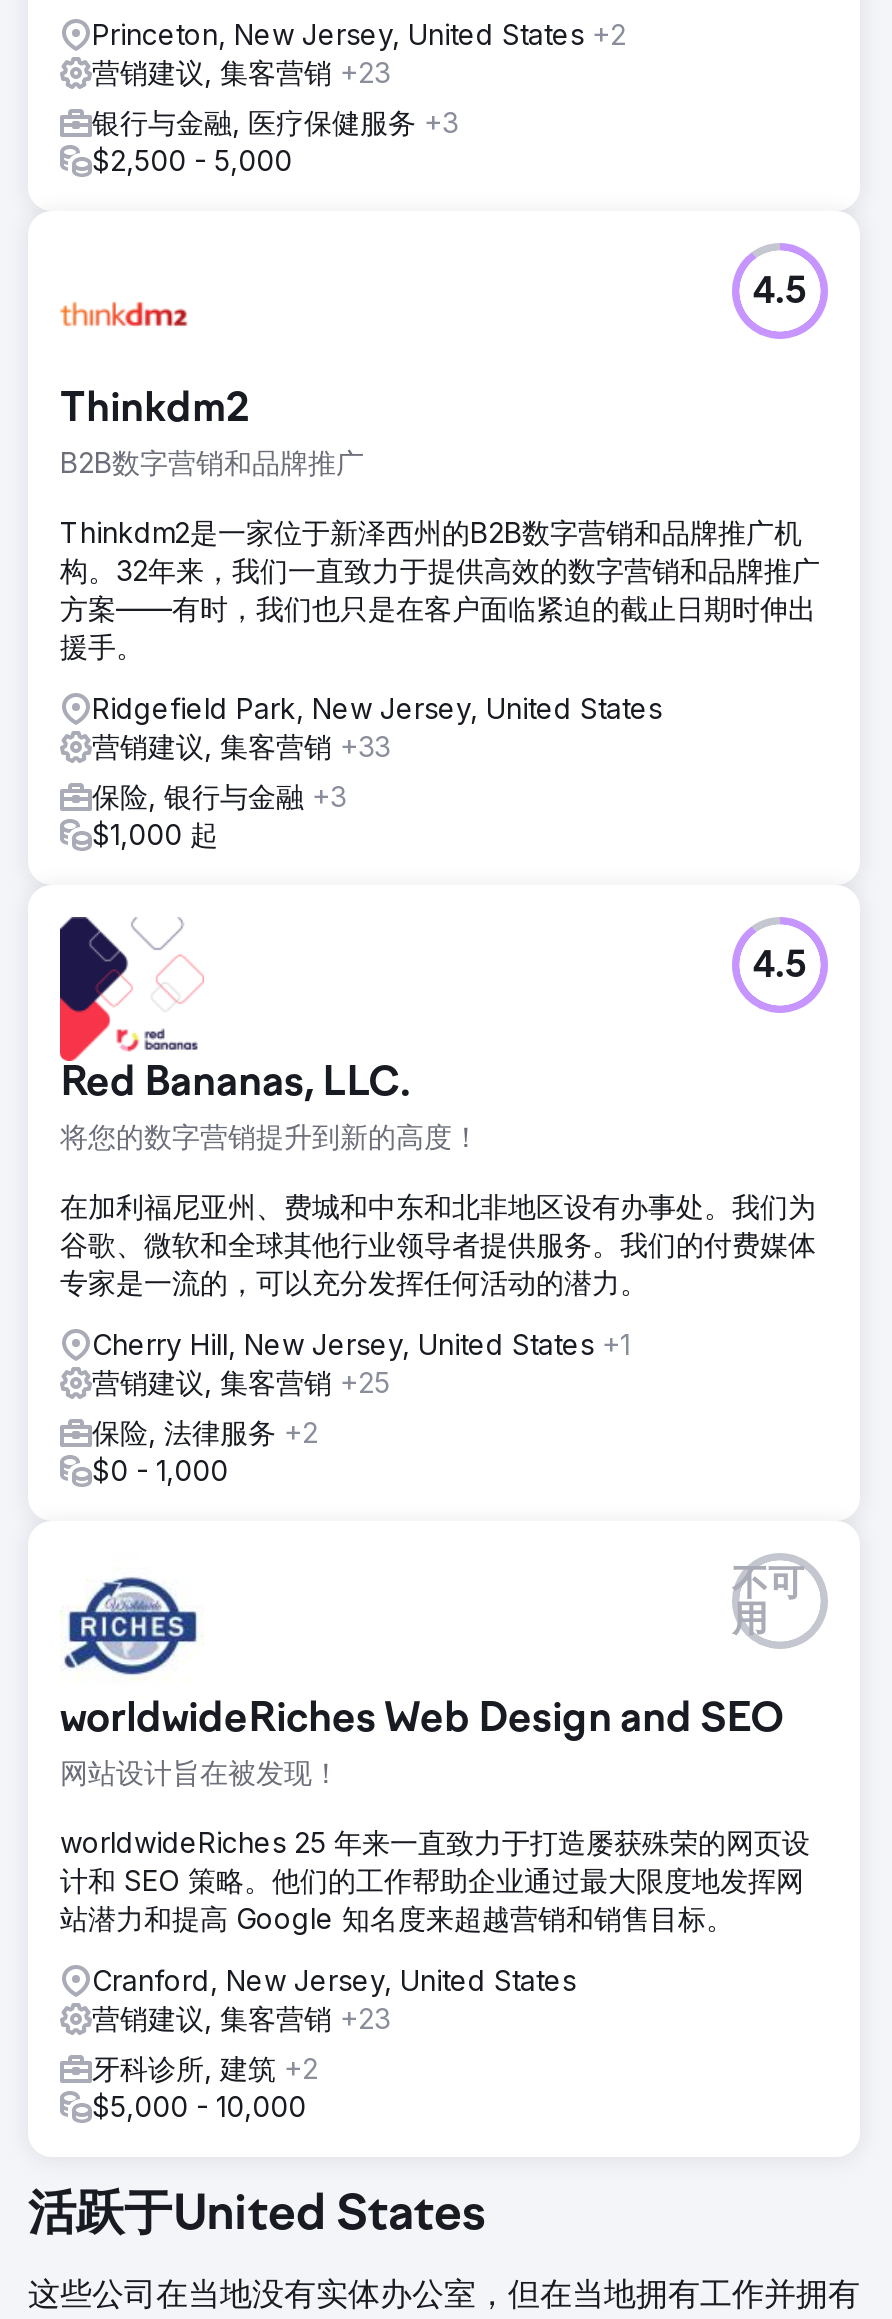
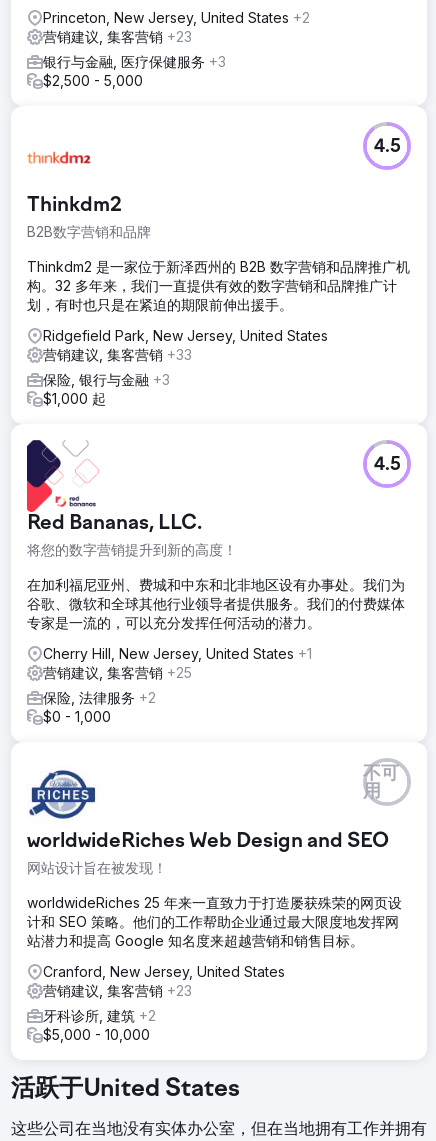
- B2B数字营销和品牌推广
+ B2B数字营销和品牌

- Thinkdm2是一家位于新泽西州的B2B数字营销和品牌推广机
- 构。32年来，我们一直致力于提供高效的数字营销和品牌推广
- 方案——有时，我们也只是在客户面临紧迫的截止日期时伸出
- 援手。
+ Thinkdm2 是一家位于新泽西州的 B2B 数字营销和品牌推广机
+ 构。32 多年来，我们一直提供有效的数字营销和品牌推广计
+ 划，有时也只是在紧迫的期限前伸出援手。
